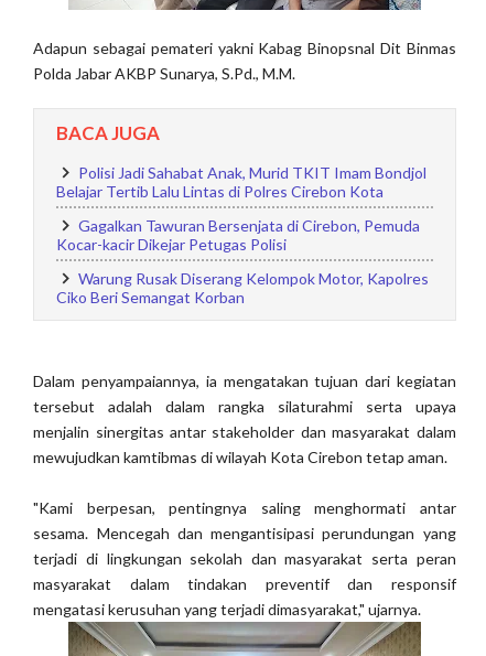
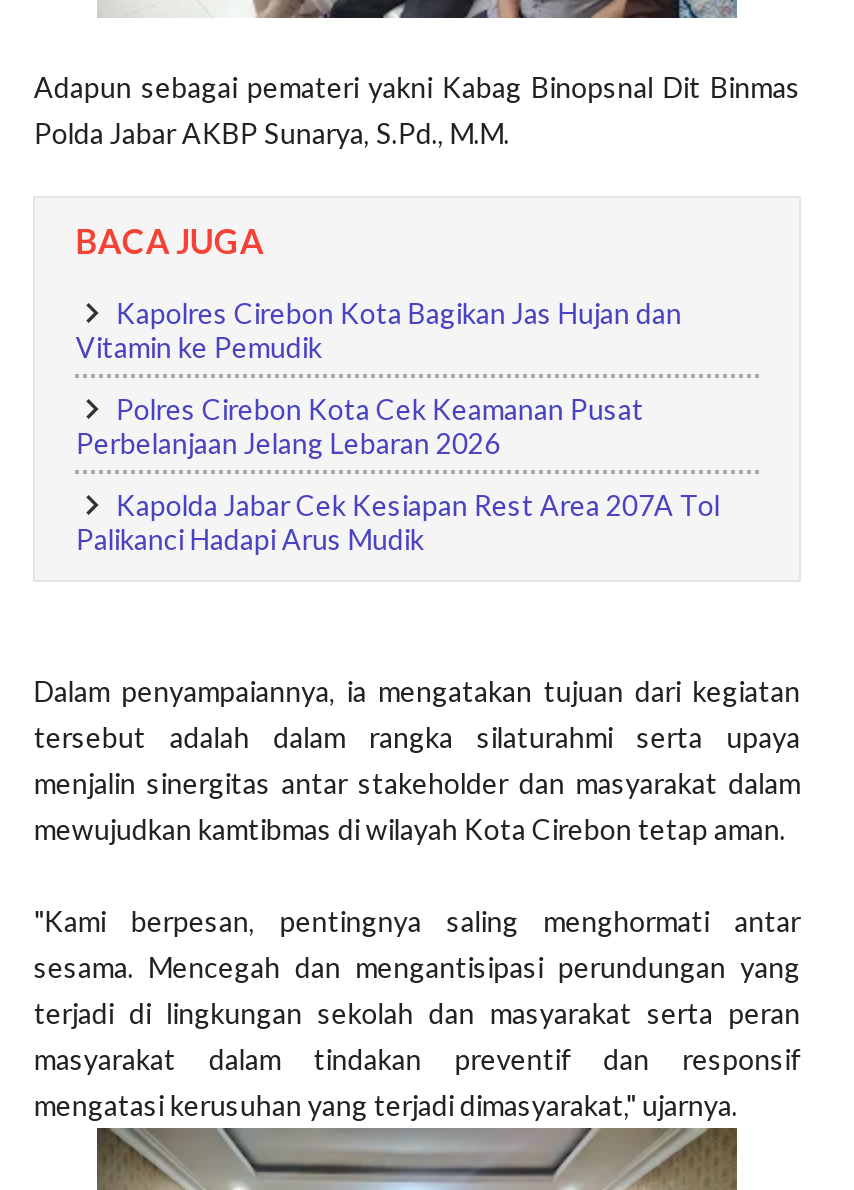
- Polisi Jadi Sahabat Anak, Murid TKIT Imam Bondjol
- Belajar Tertib Lalu Lintas di Polres Cirebon Kota
+ Kapolres Cirebon Kota Bagikan Jas Hujan dan
+ Vitamin ke Pemudik

- Gagalkan Tawuran Bersenjata di Cirebon, Pemuda
- Kocar-kacir Dikejar Petugas Polisi
+ Polres Cirebon Kota Cek Keamanan Pusat
+ Perbelanjaan Jelang Lebaran 2026

- Warung Rusak Diserang Kelompok Motor, Kapolres
- Ciko Beri Semangat Korban
+ Kapolda Jabar Cek Kesiapan Rest Area 207A Tol
+ Palikanci Hadapi Arus Mudik
